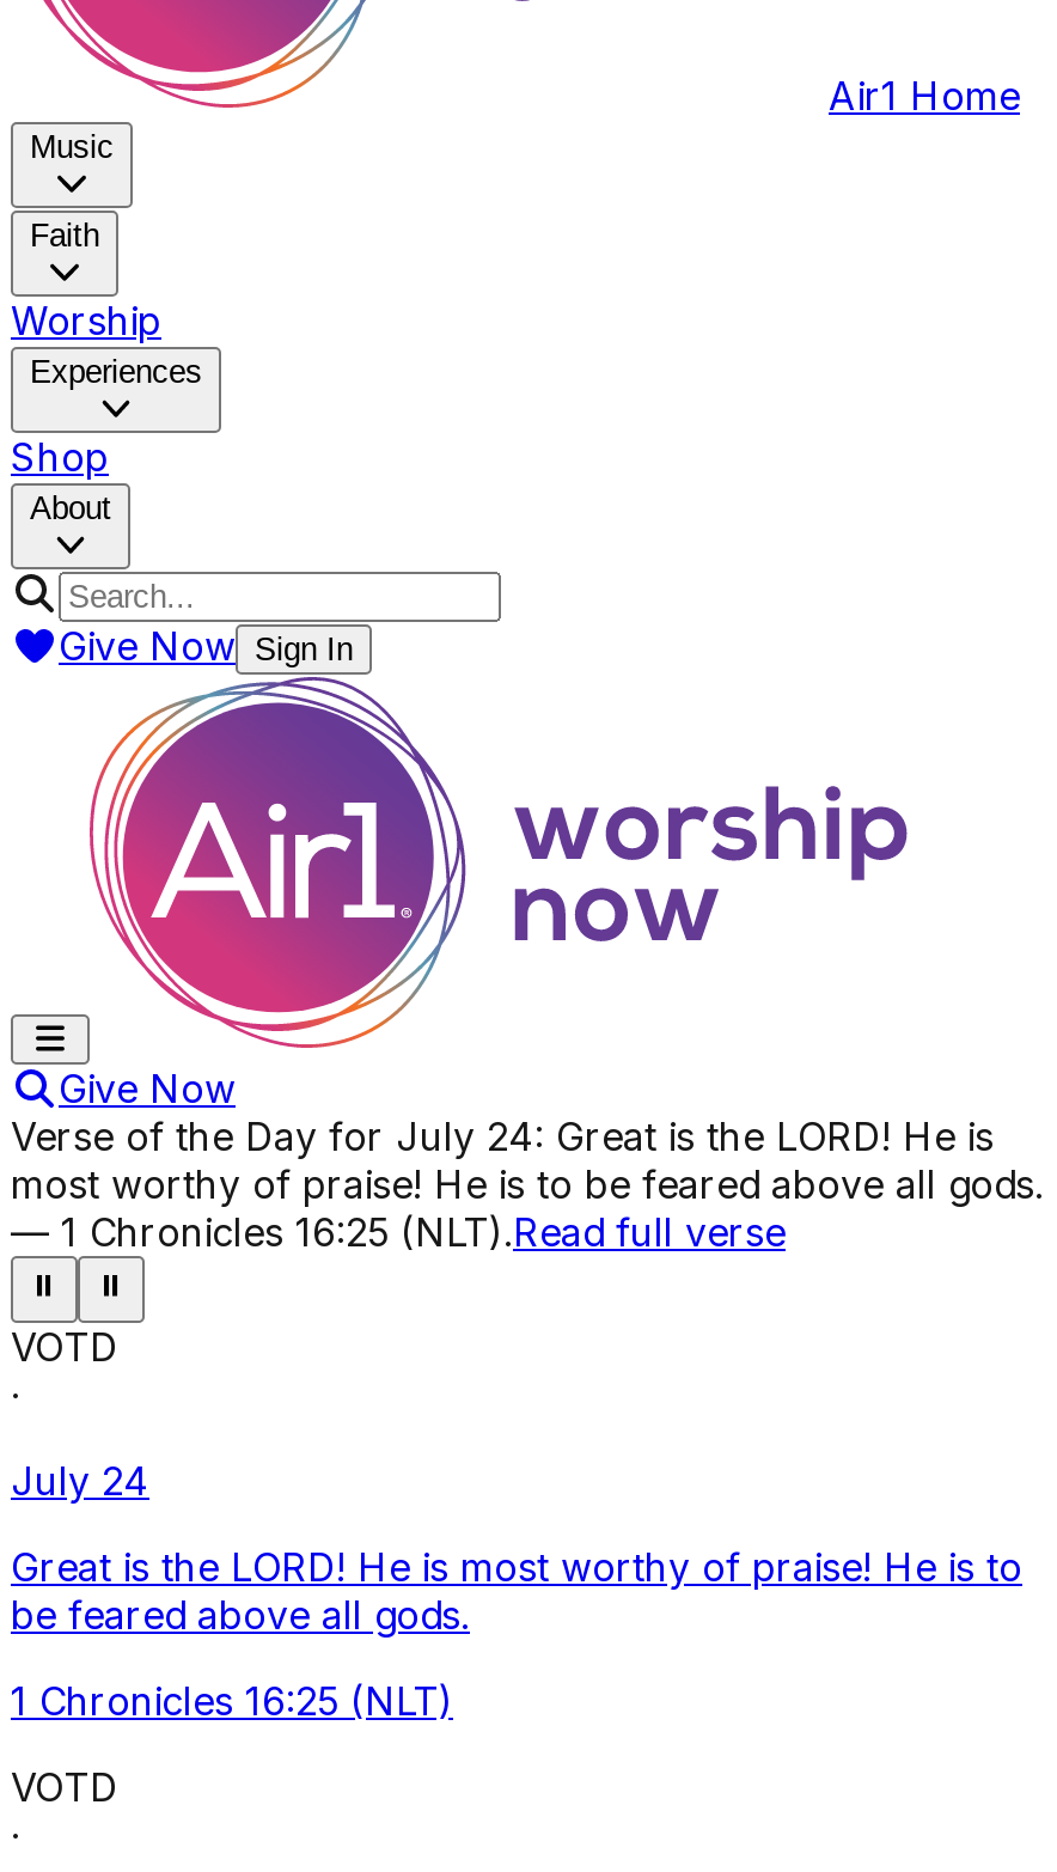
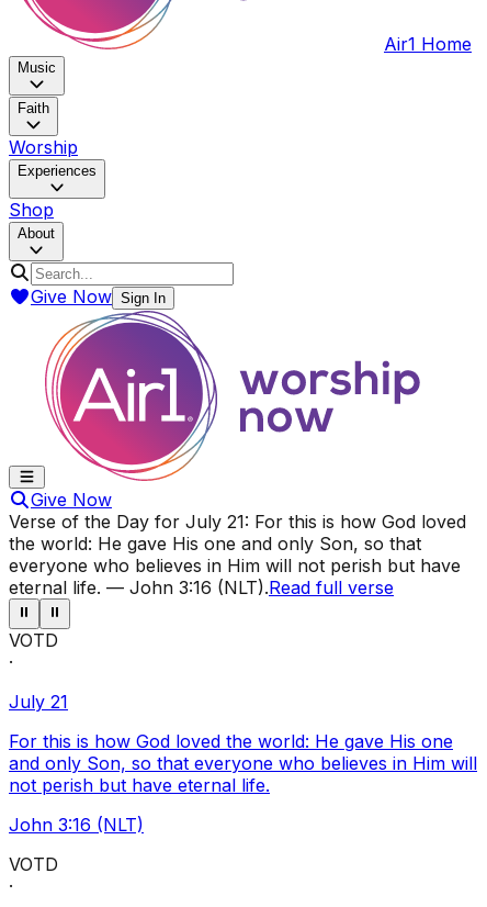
- Verse of the Day for July 24: Great is the LORD! He is
- most worthy of praise! He is to be feared above all gods.
- — 1 Chronicles 16:25 (NLT).Read full verse
+ Verse of the Day for July 21: For this is how God loved
+ the world: He gave His one and only Son, so that
+ everyone who believes in Him will not perish but have
+ eternal life. — John 3:16 (NLT).Read full verse

- July 24
+ July 21

- Great is the LORD! He is most worthy of praise! He is to
- be feared above all gods.
+ For this is how God loved the world: He gave His one
+ and only Son, so that everyone who believes in Him will
+ not perish but have eternal life.

- 1 Chronicles 16:25 (NLT)
+ John 3:16 (NLT)
